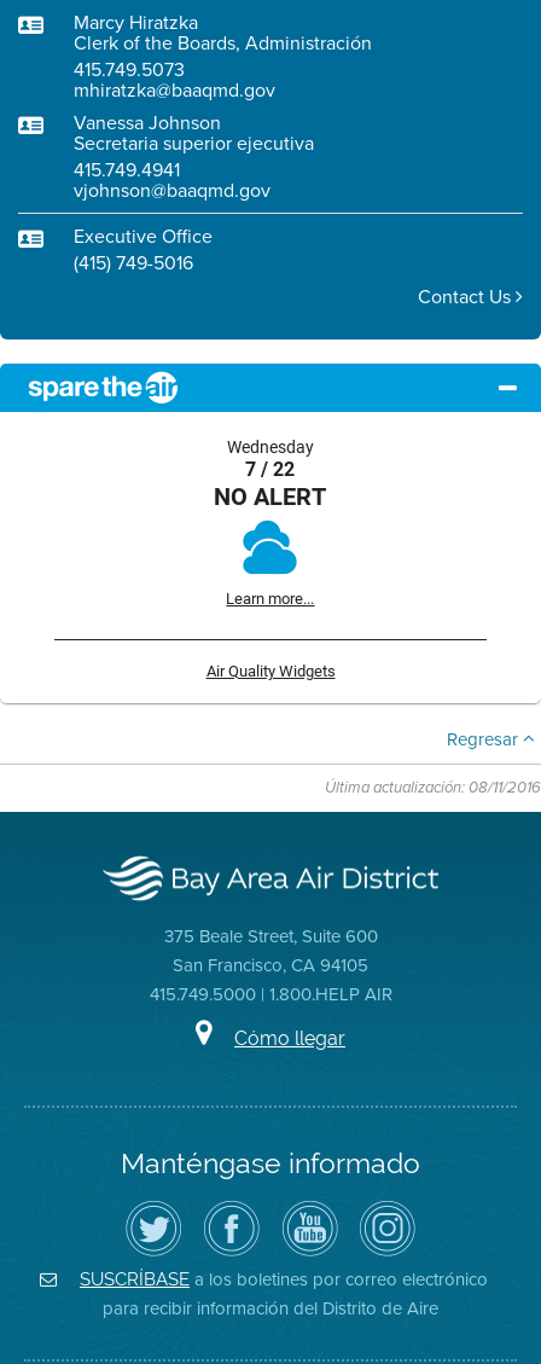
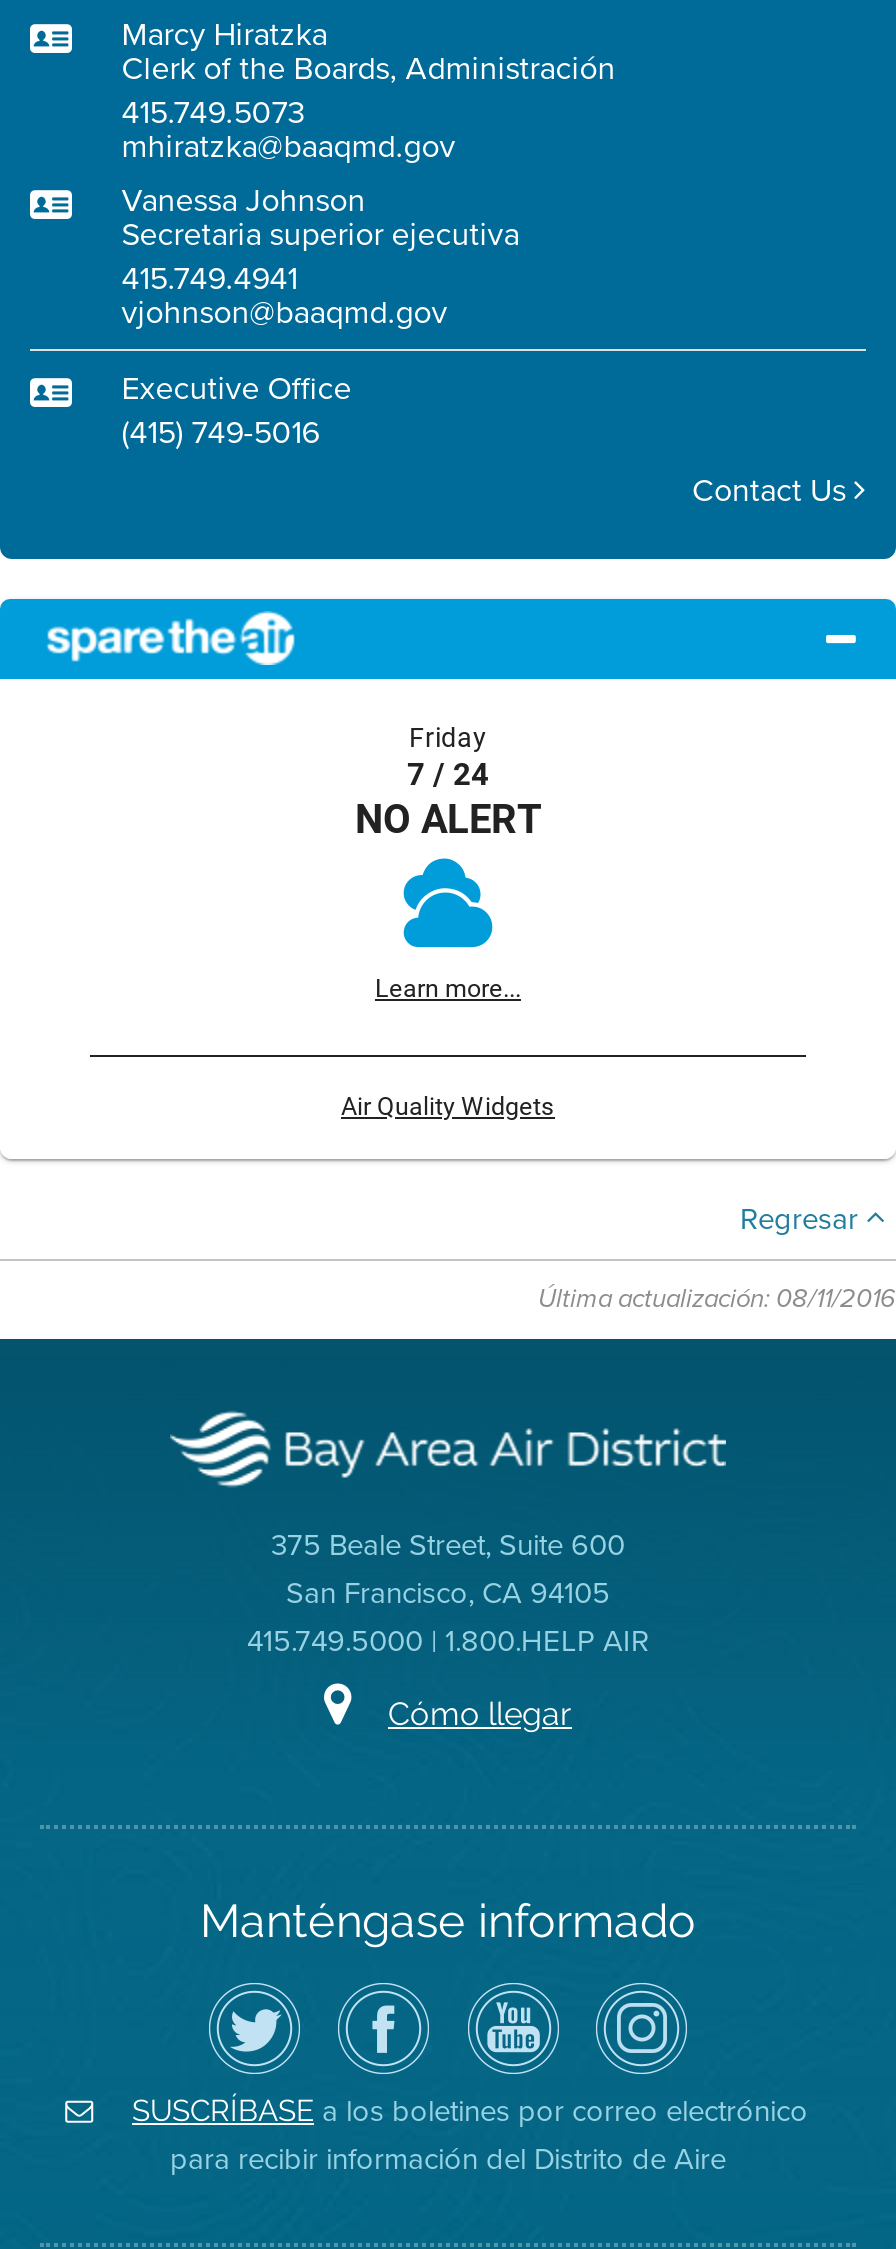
- Wednesday
- 7 / 22
+ Friday
+ 7 / 24
